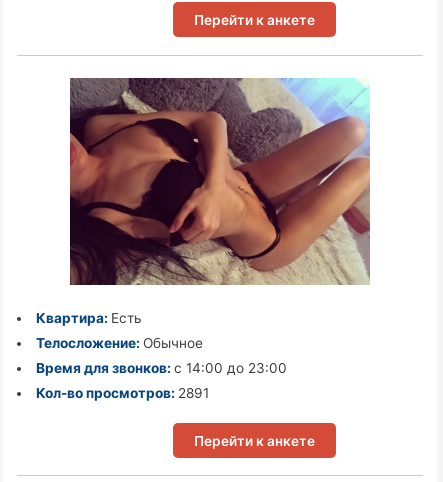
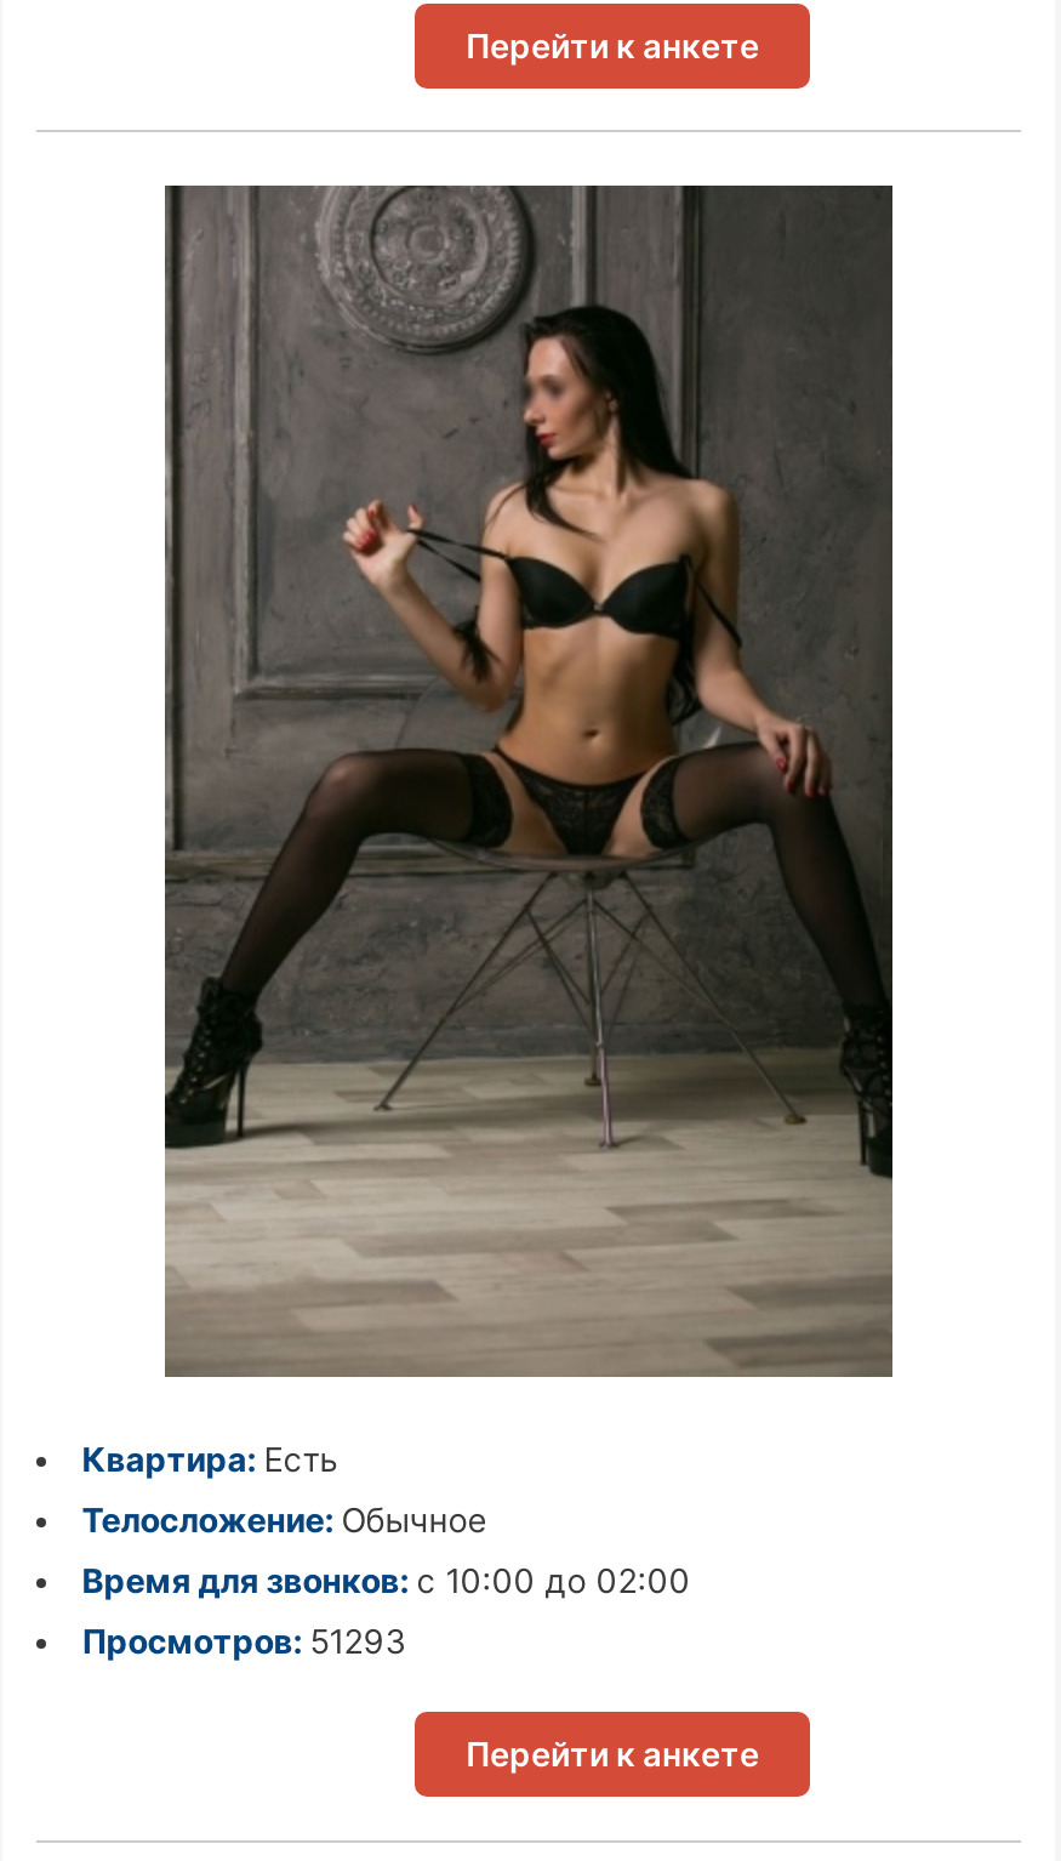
- [image]
+ [image]

- Время для звонков: с 14:00 до 23:00
+ Время для звонков: с 10:00 до 02:00

- Кол-во просмотров: 2891
+ Просмотров: 51293
